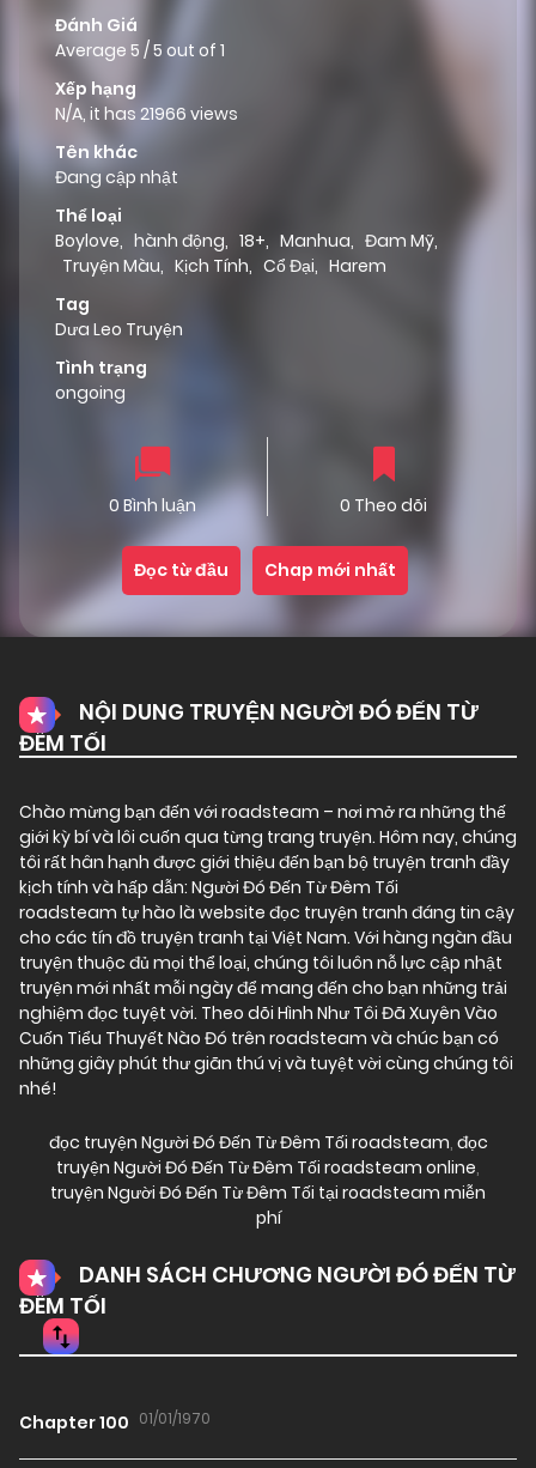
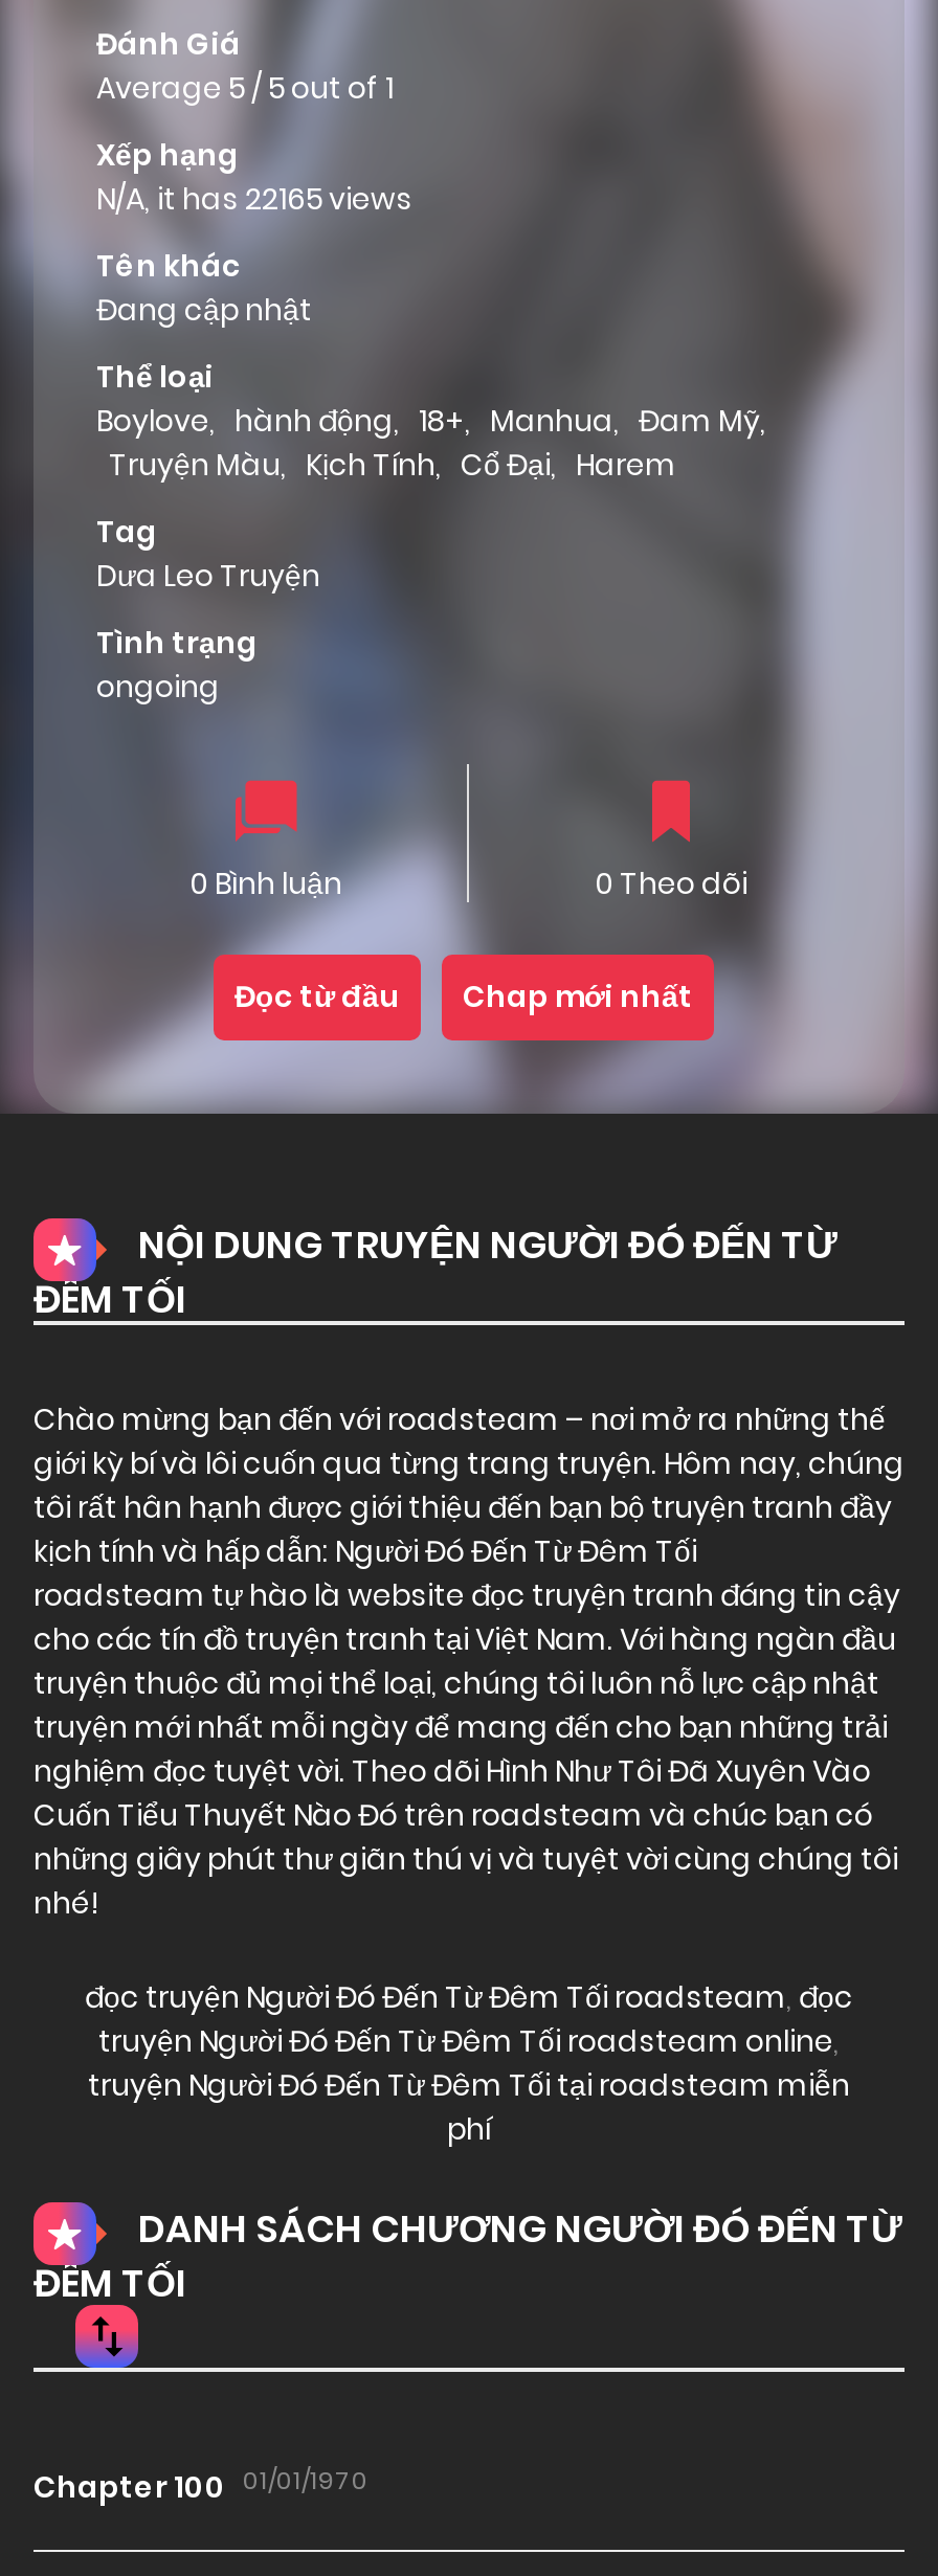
- N/A, it has 21966 views
+ N/A, it has 22165 views
